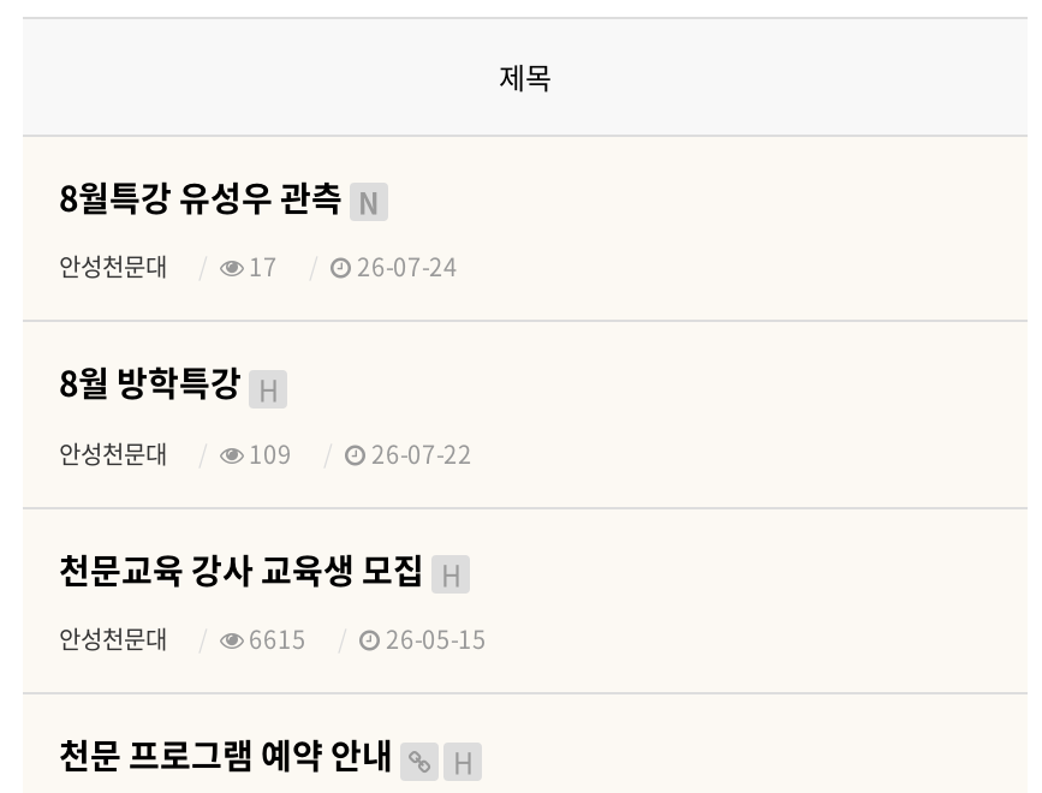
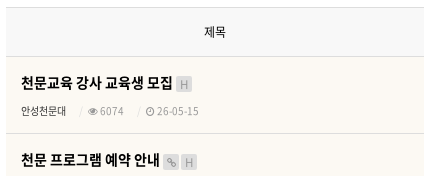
- 8월특강 유성우 관측 N
- 안성천문대
- 17
- 26-07-24
- 8월 방학특강 H
- 안성천문대
- 109
- 26-07-22

- 6615
+ 6074
